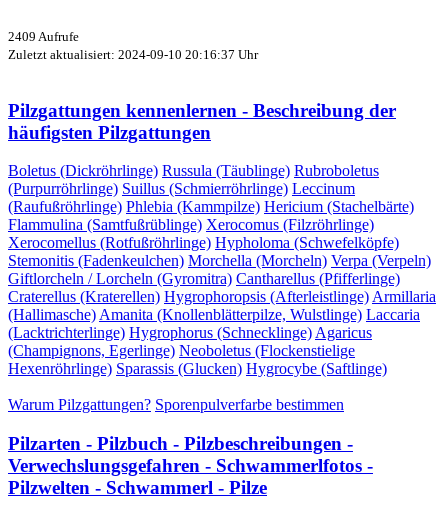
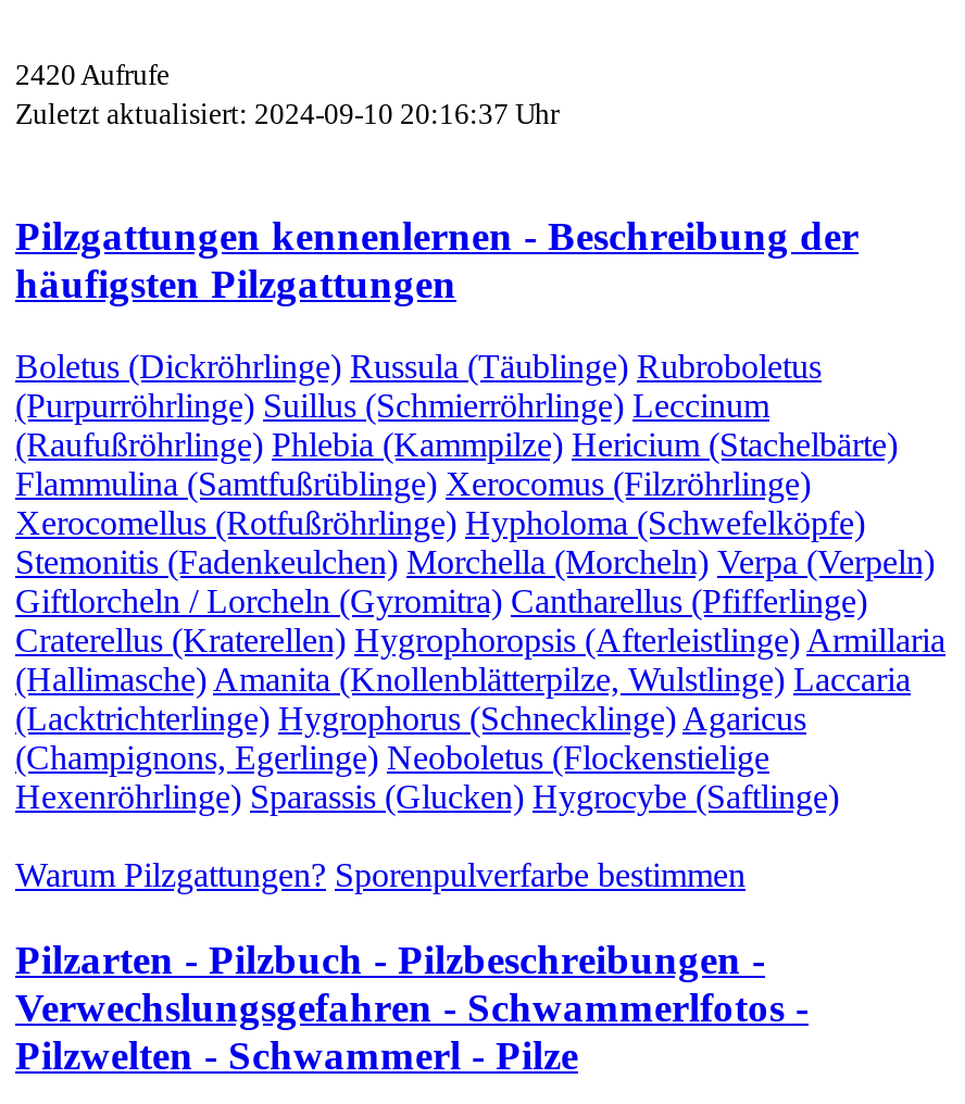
- 2409 Aufrufe
+ 2420 Aufrufe
